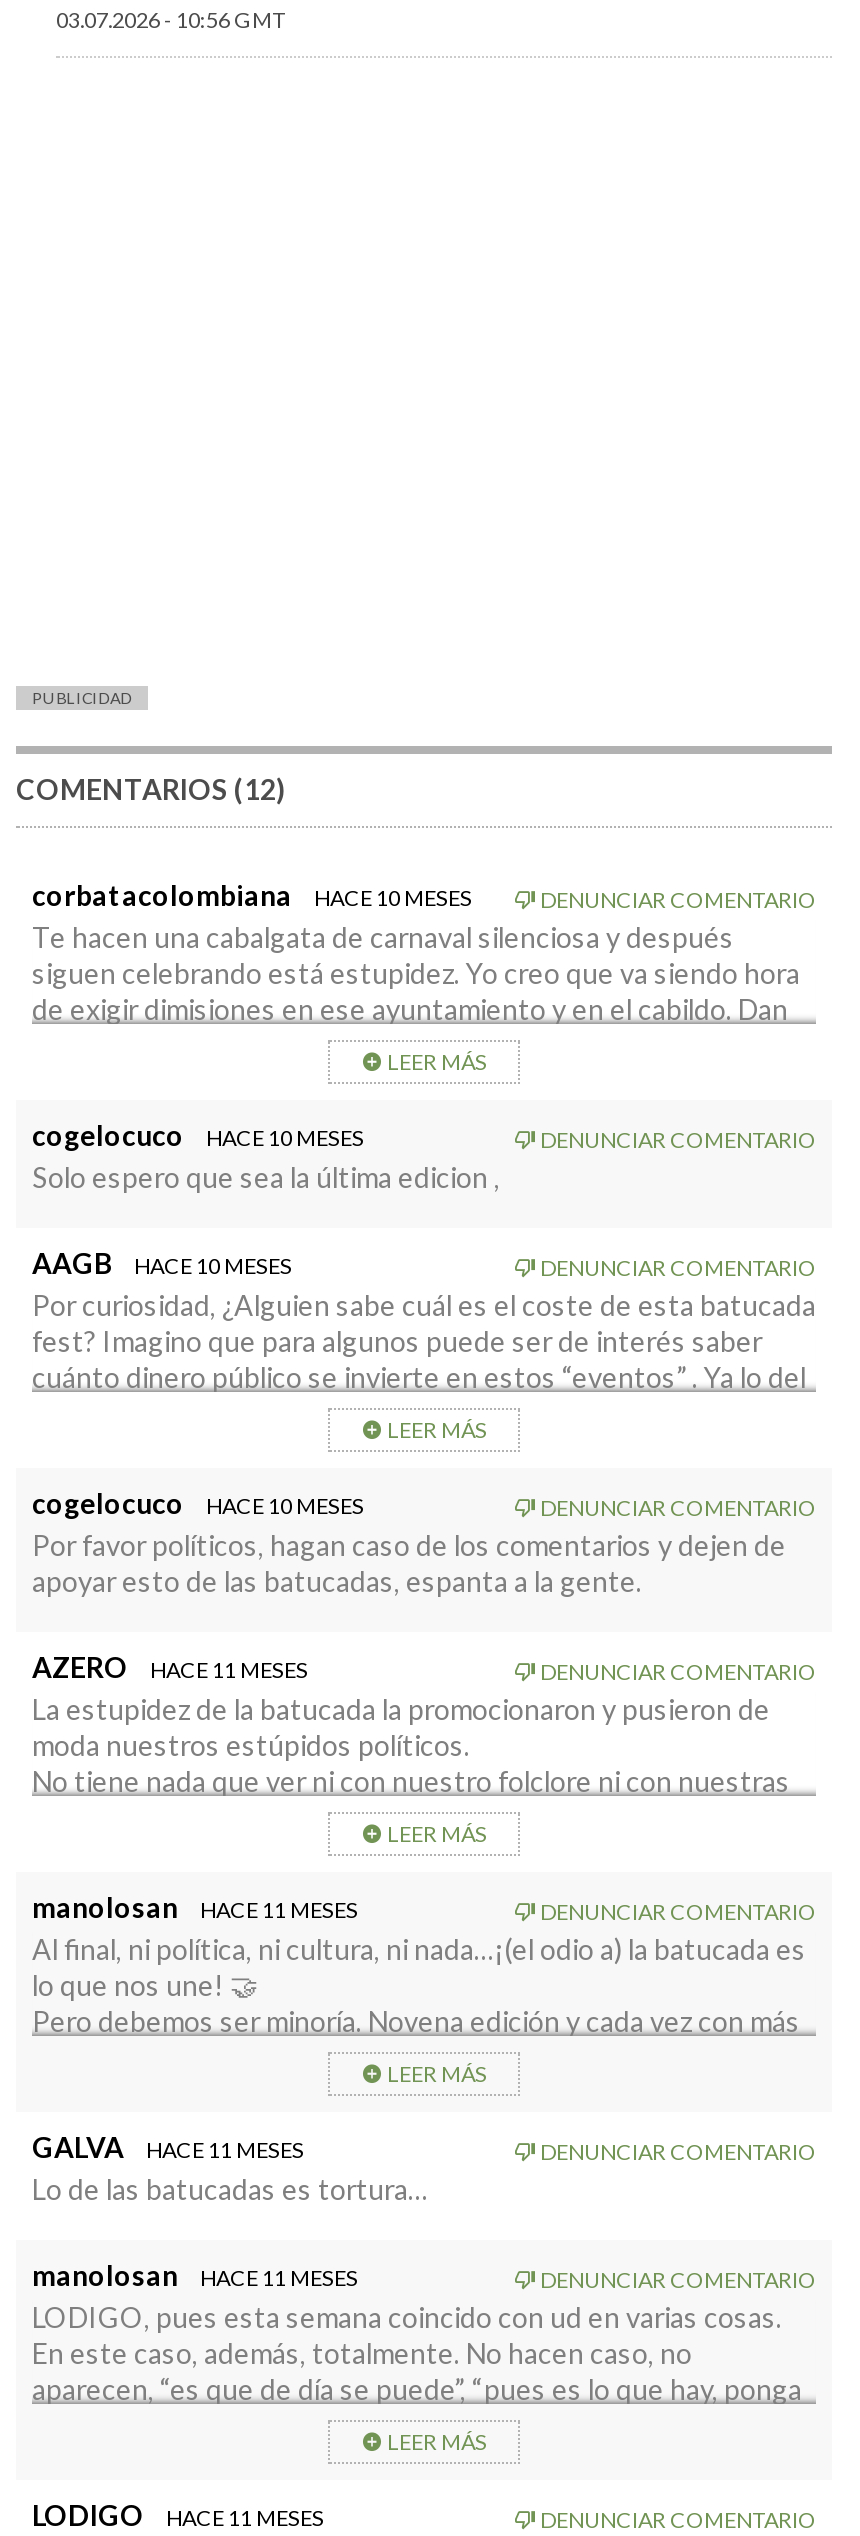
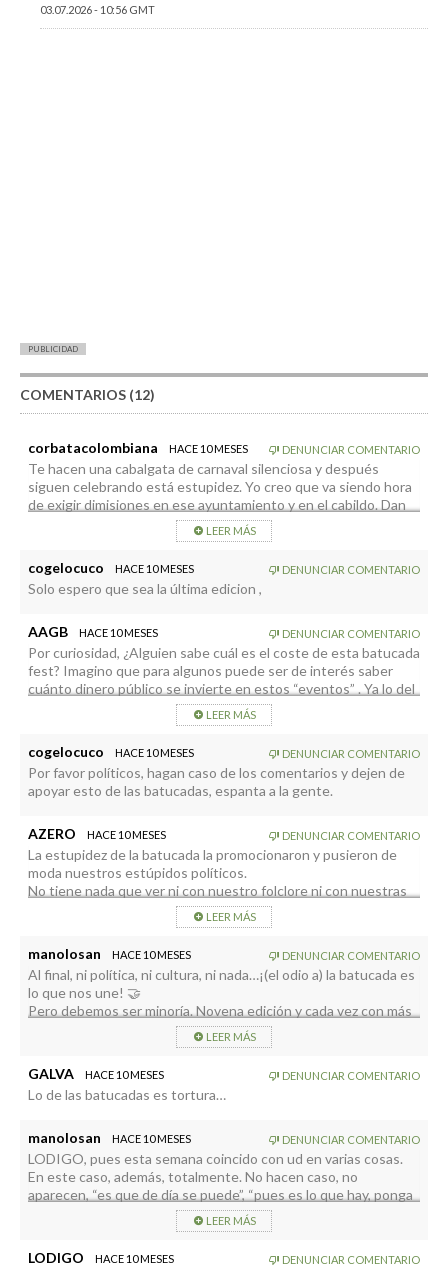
- AZERO HACE 11 MESES
+ AZERO HACE 10 MESES

- manolosan HACE 11 MESES
+ manolosan HACE 10 MESES

- GALVA HACE 11 MESES
+ GALVA HACE 10 MESES

- manolosan HACE 11 MESES
+ manolosan HACE 10 MESES

- LODIGO HACE 11 MESES
+ LODIGO HACE 10 MESES
